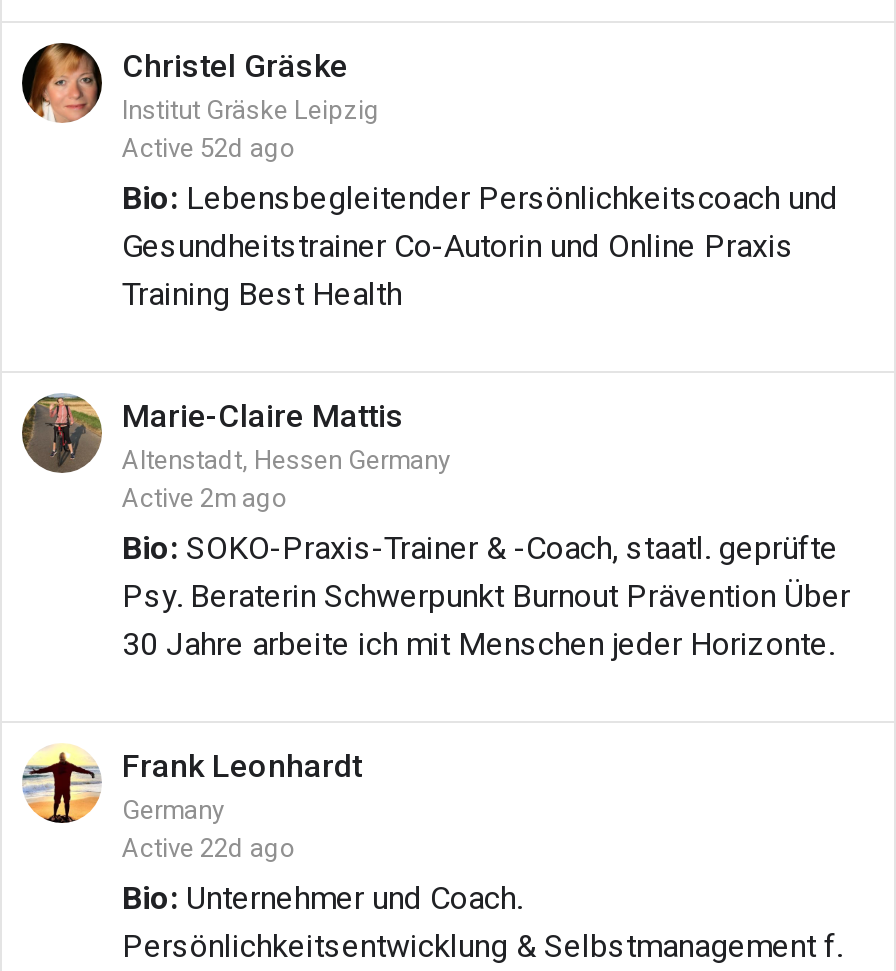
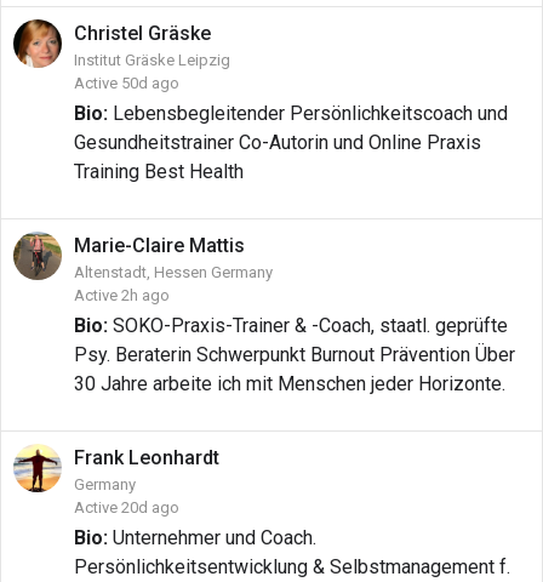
- Active 52d ago
+ Active 50d ago

- Active 2m ago
+ Active 2h ago

- Active 22d ago
+ Active 20d ago
